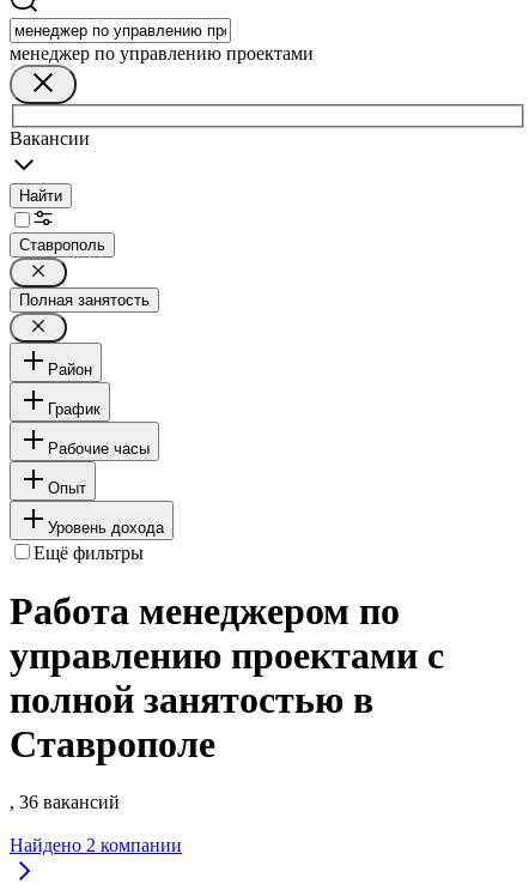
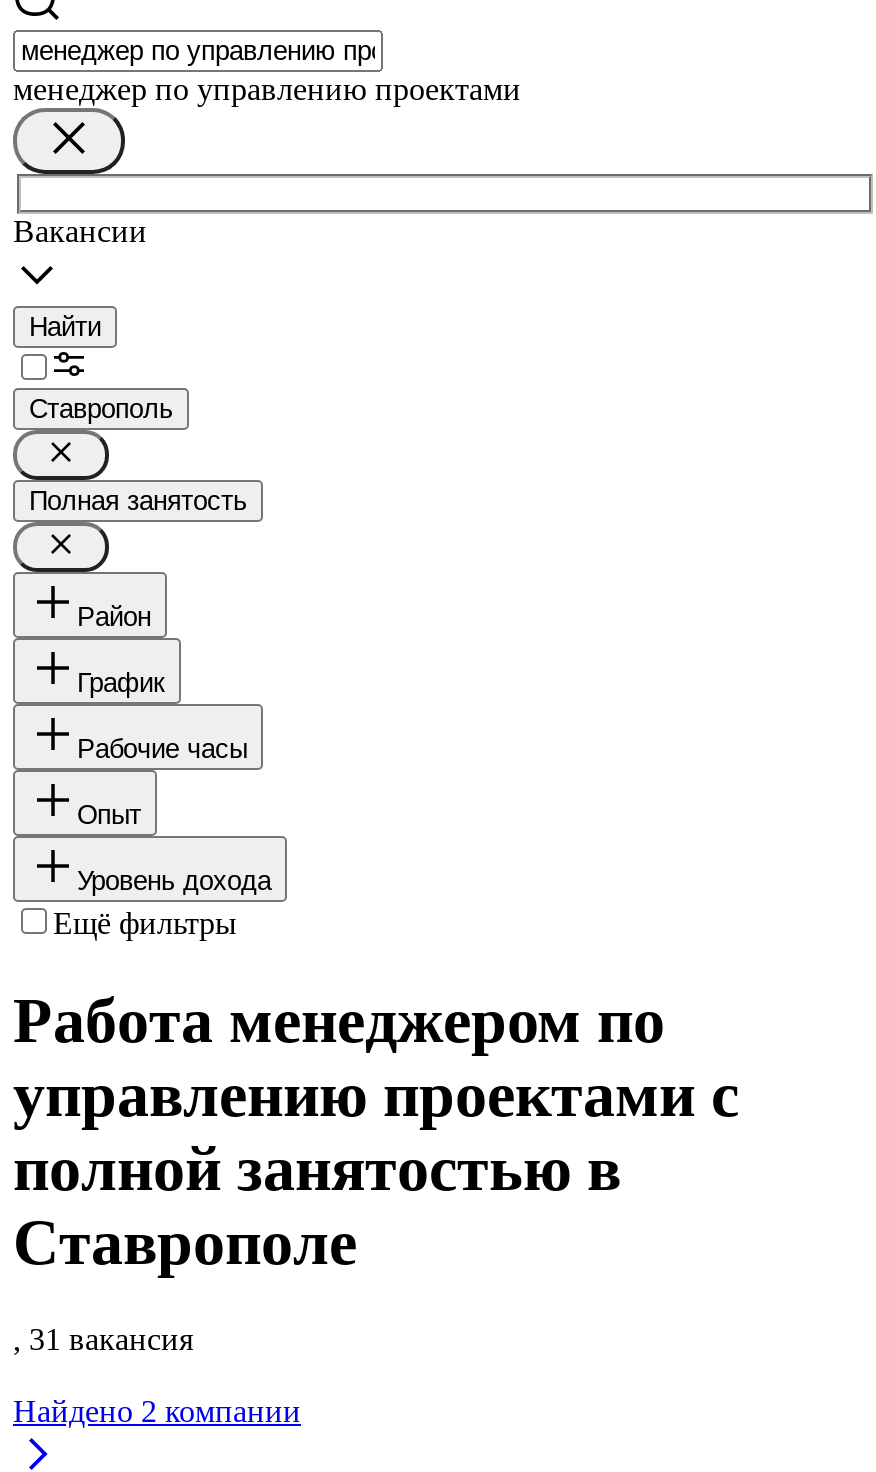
- , 36 вакансий
+ , 31 вакансия
